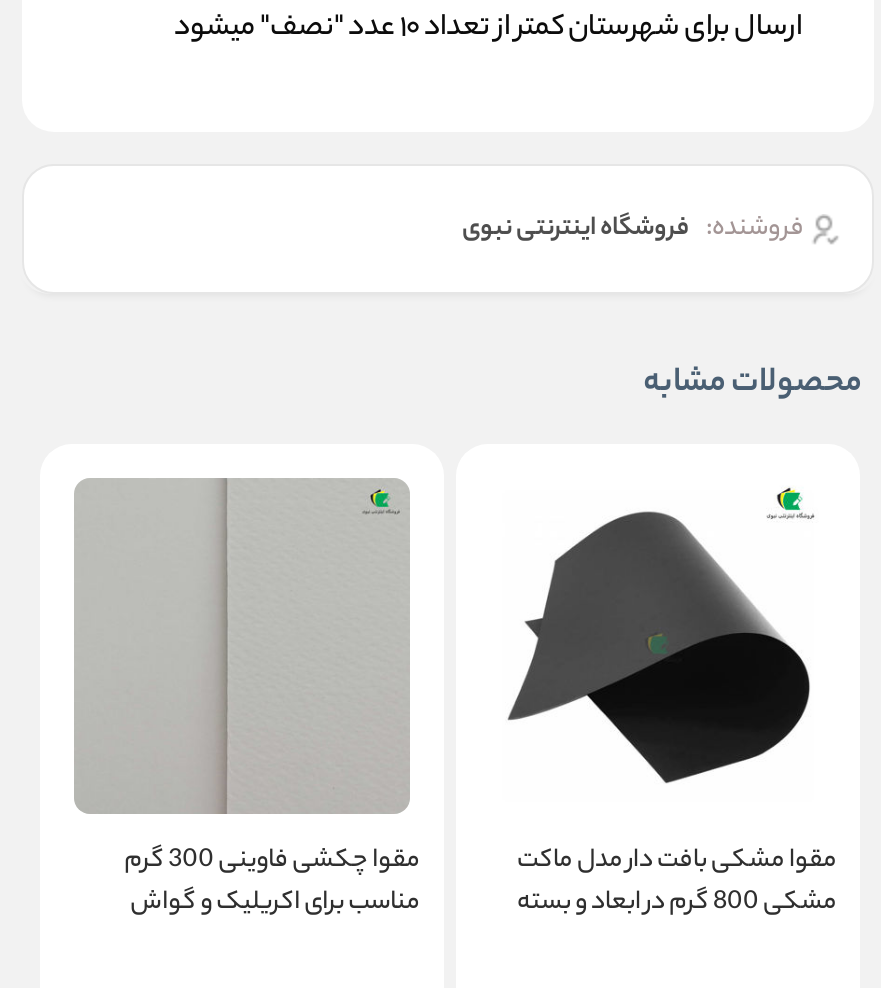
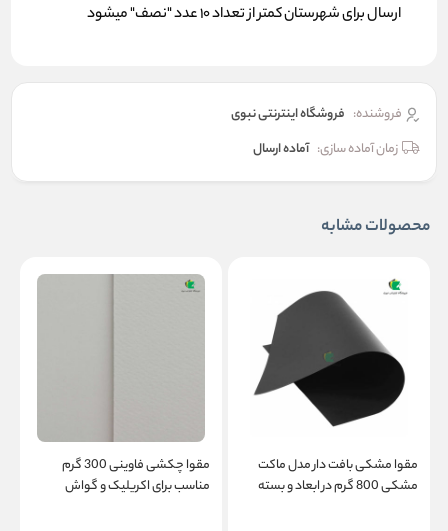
+ زمان آماده سازی: آماده ارسال
